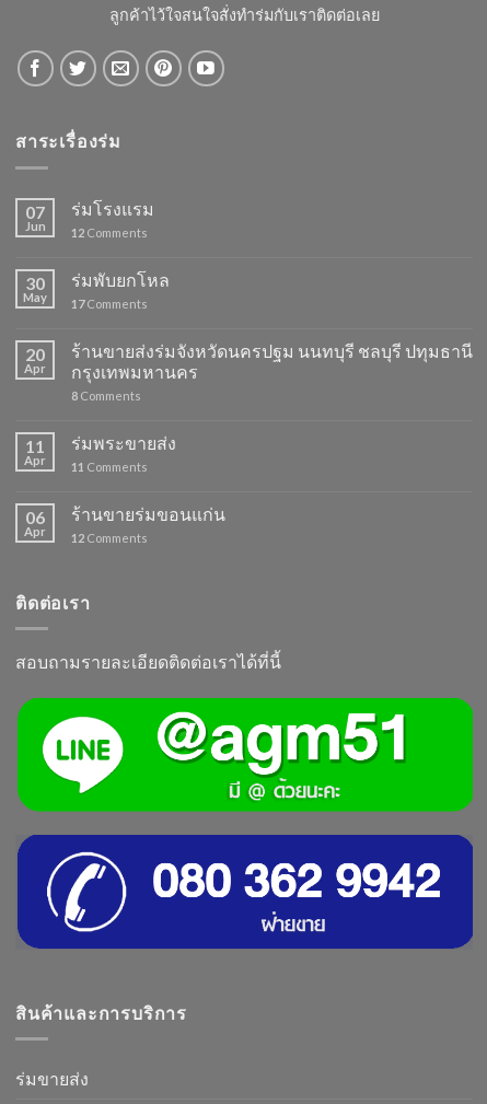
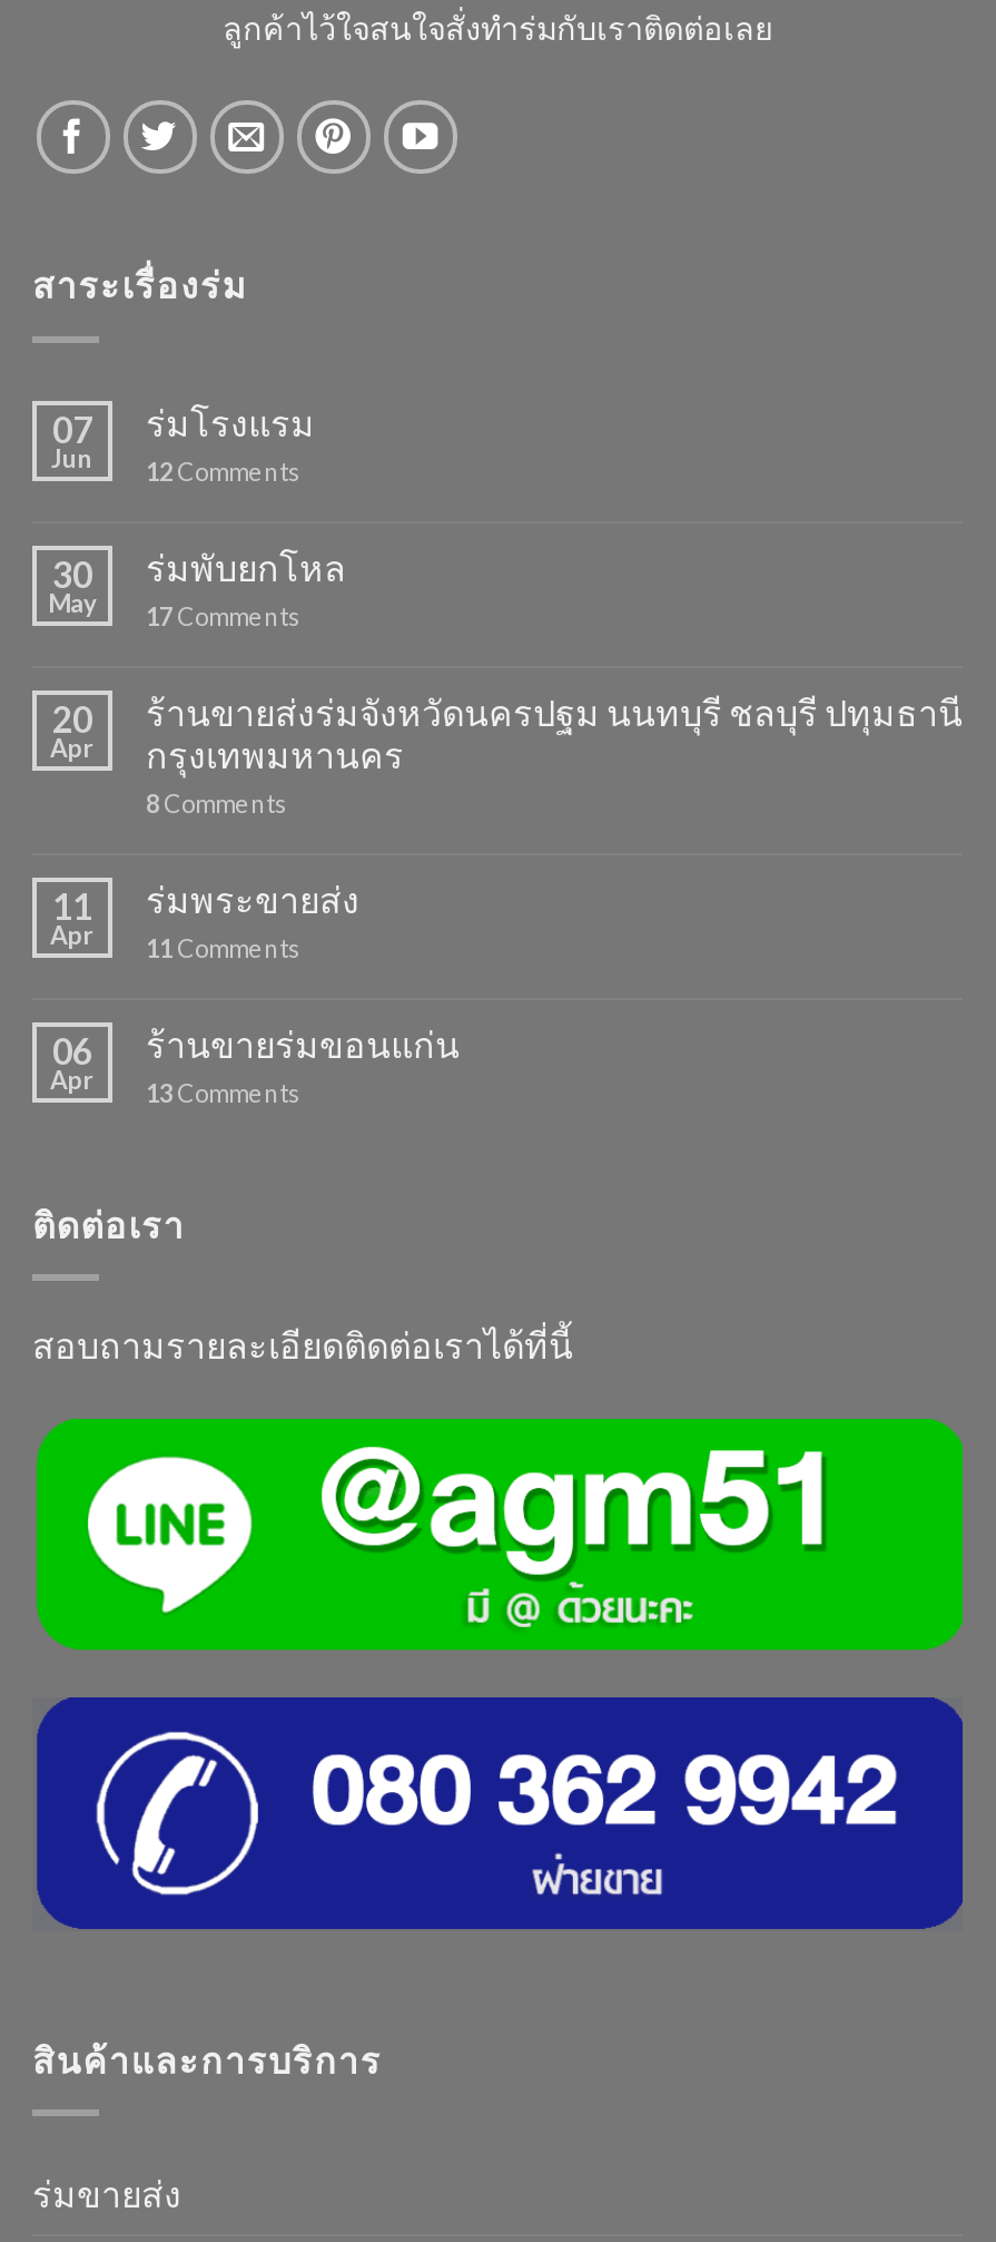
- Apr 12 Comments
+ Apr 13 Comments
